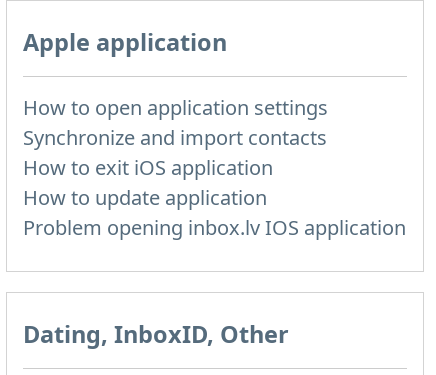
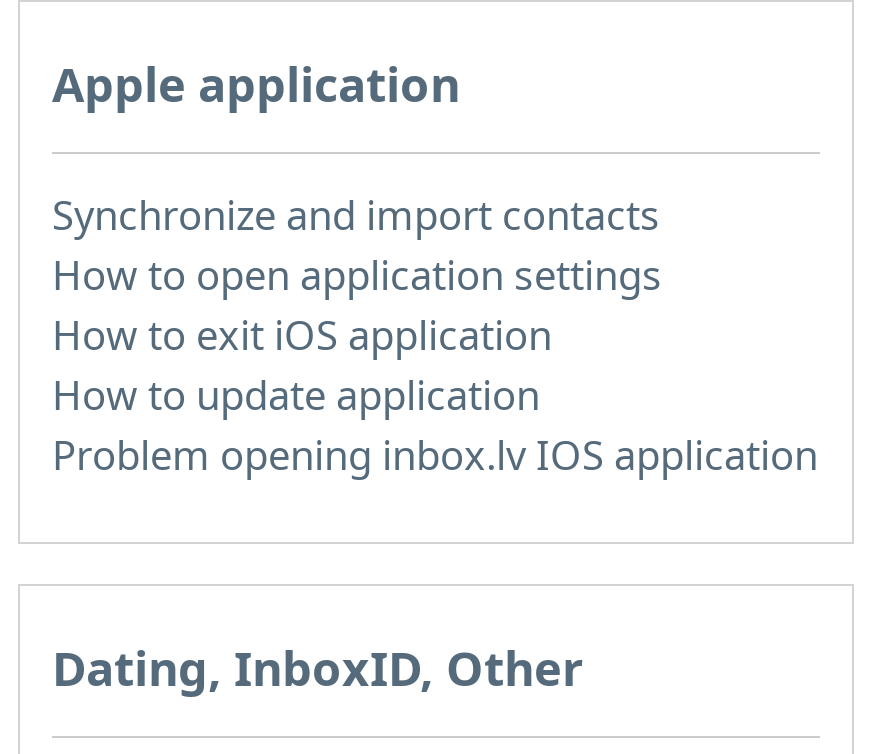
moved down: How to open application settings

moved up: Synchronize and import contacts
